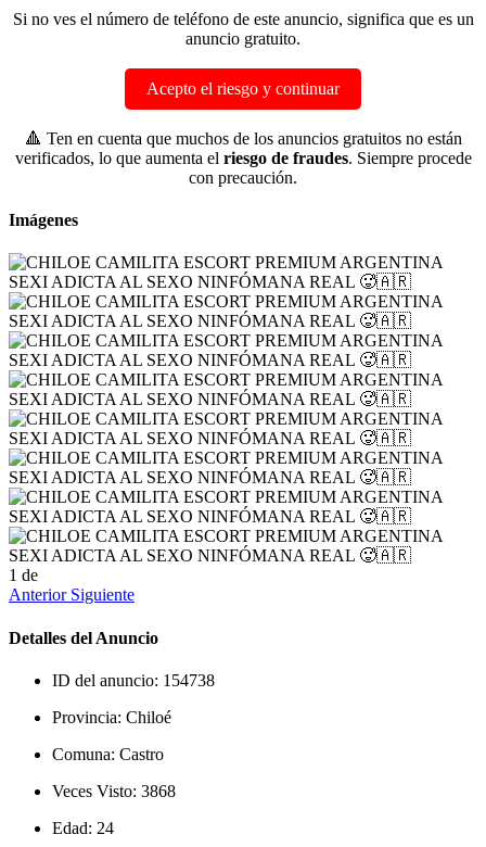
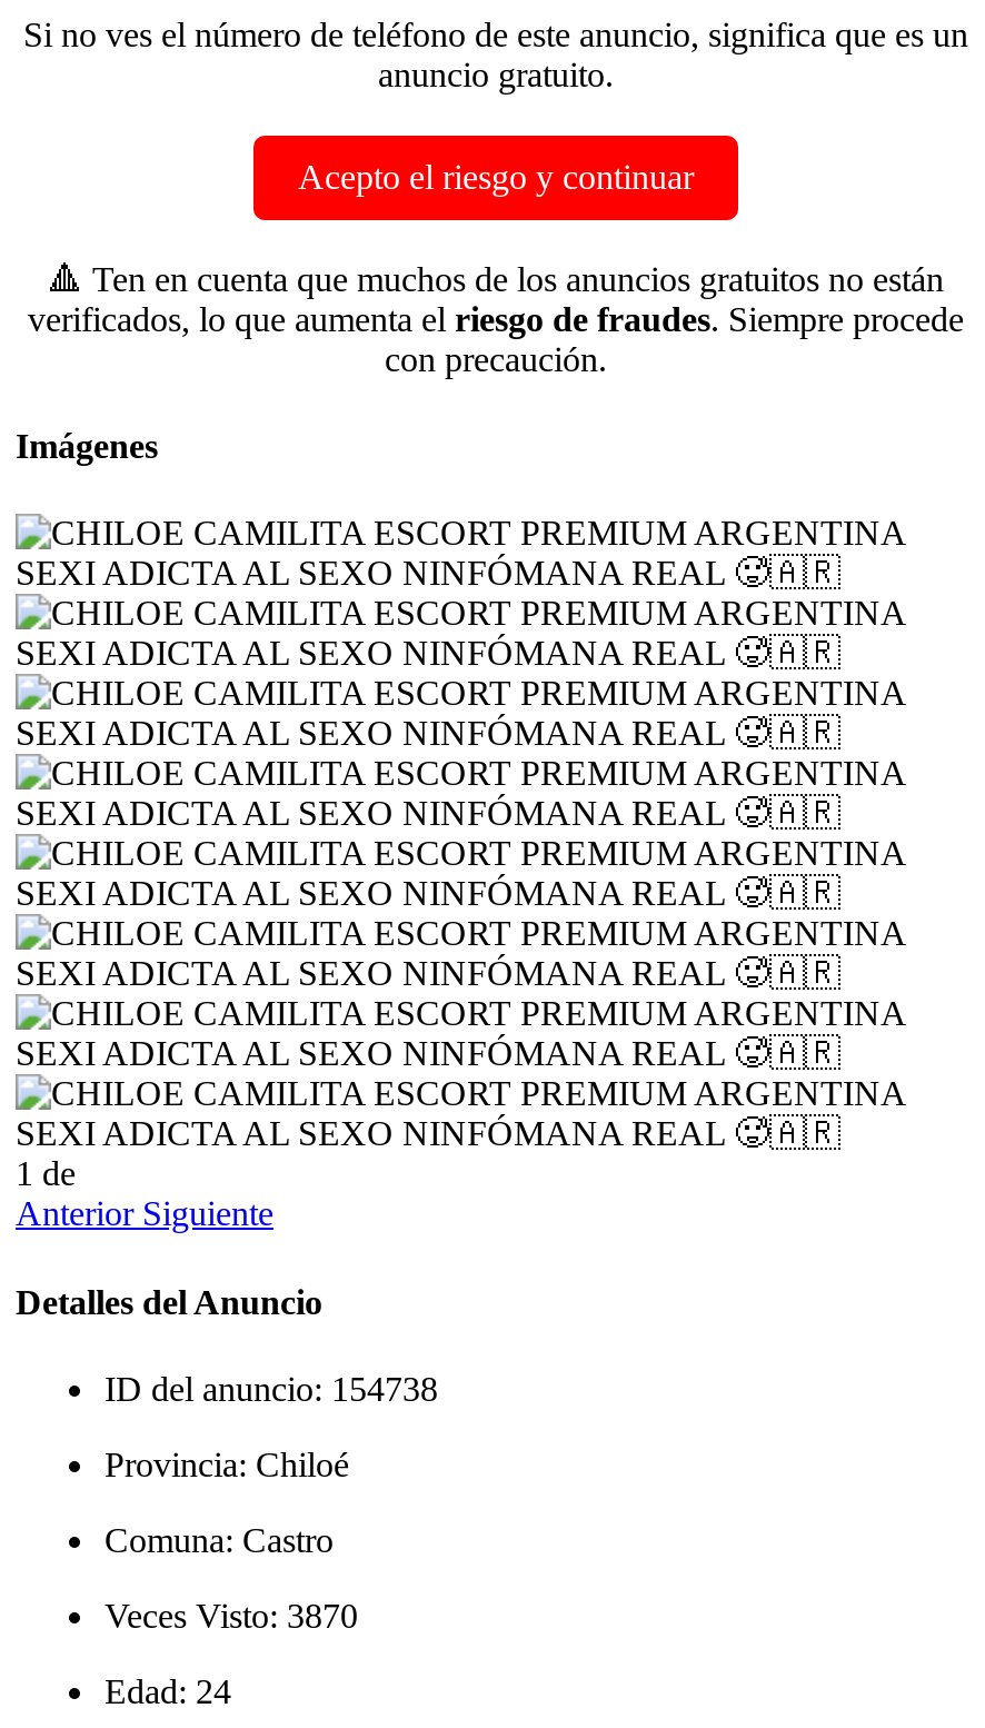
- Veces Visto: 3868
+ Veces Visto: 3870
